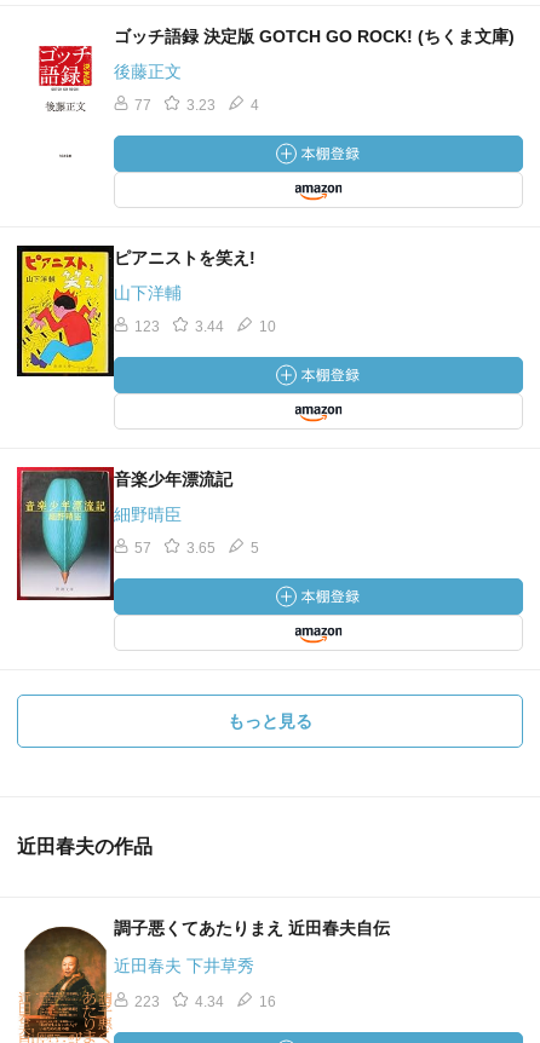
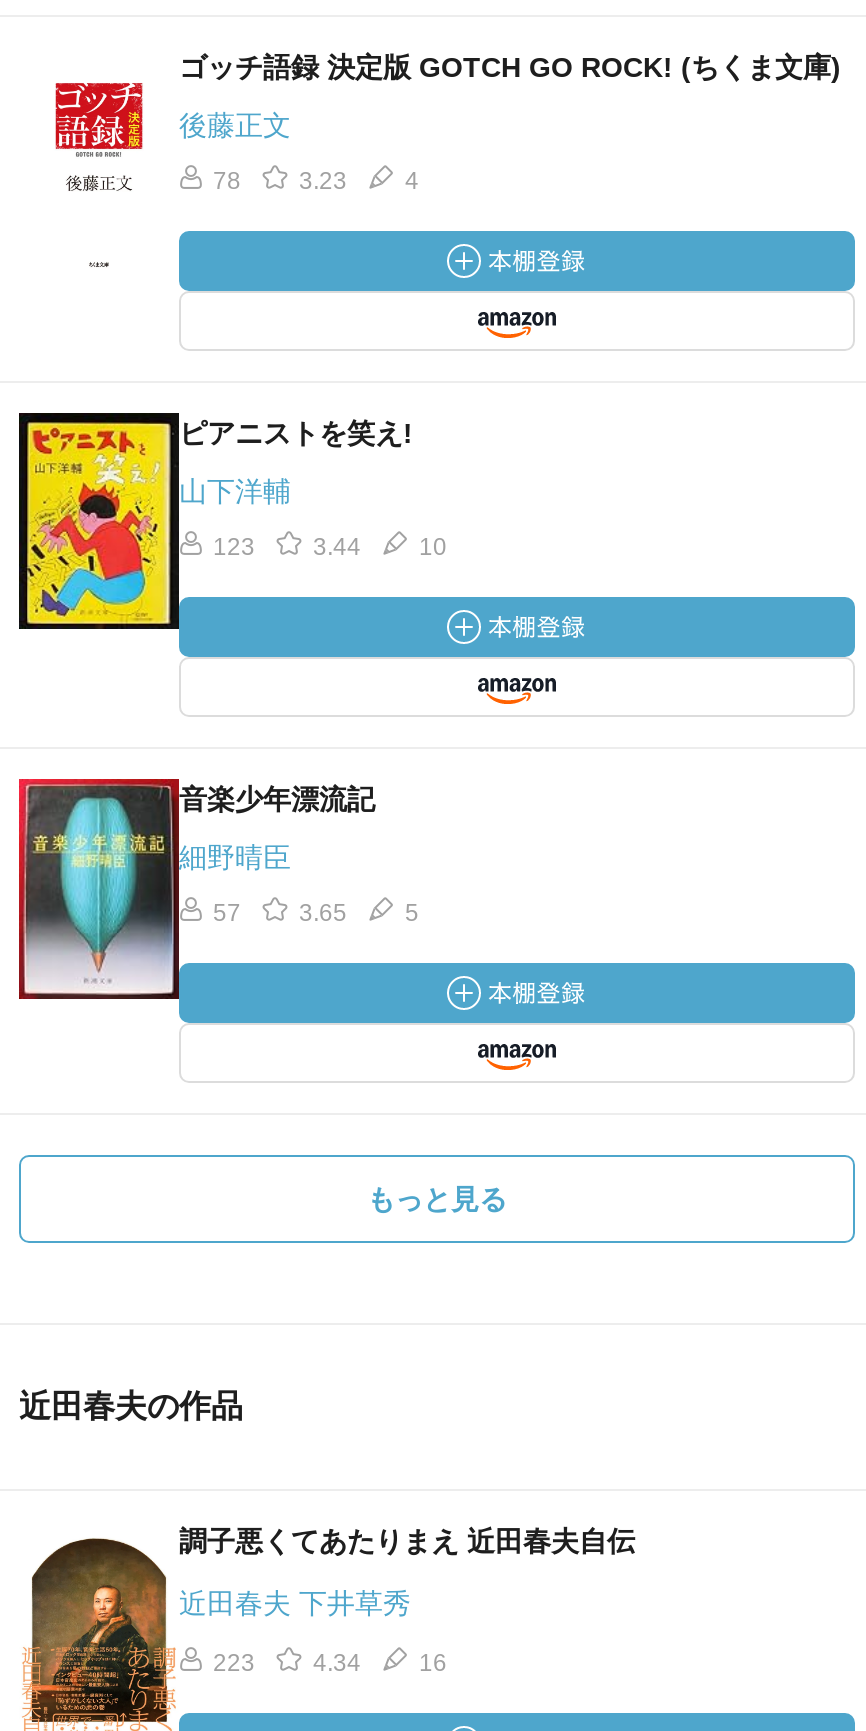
- 77
+ 78
